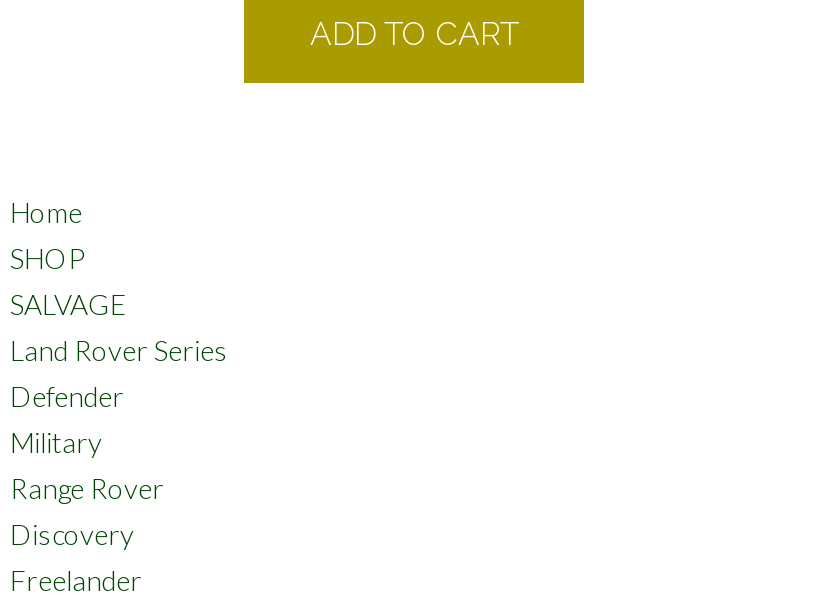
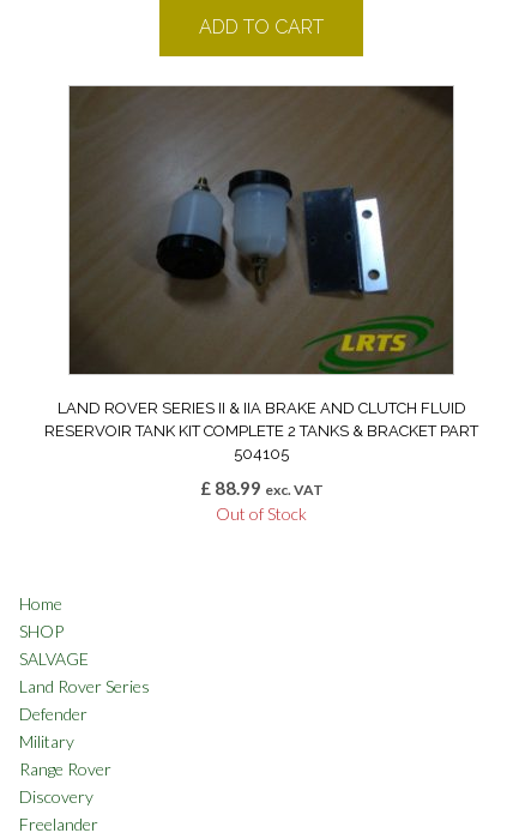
+ [image]
+ LAND ROVER SERIES II & IIA BRAKE AND CLUTCH FLUID
+ RESERVOIR TANK KIT COMPLETE 2 TANKS & BRACKET PART
+ 504105
+ £88.99 exc. VAT
+ Out of Stock
